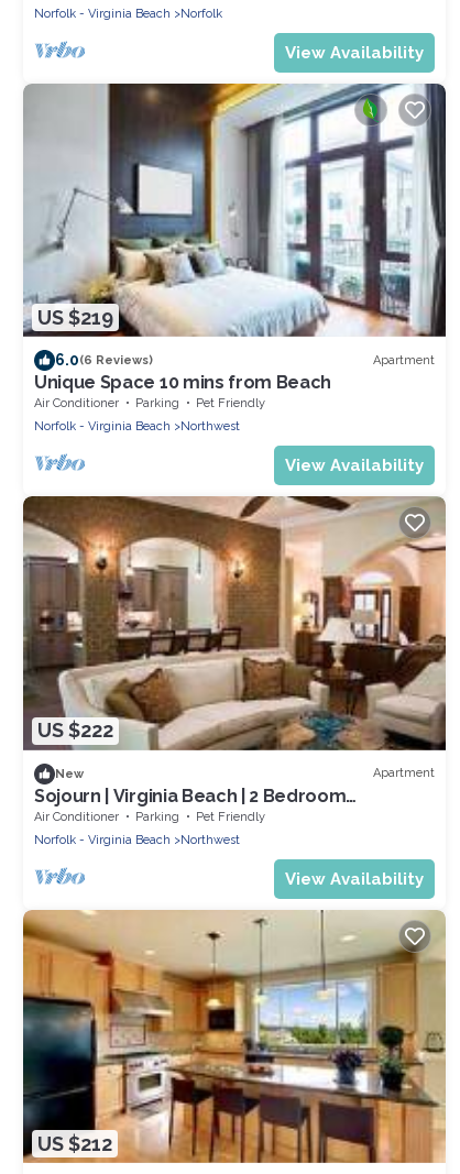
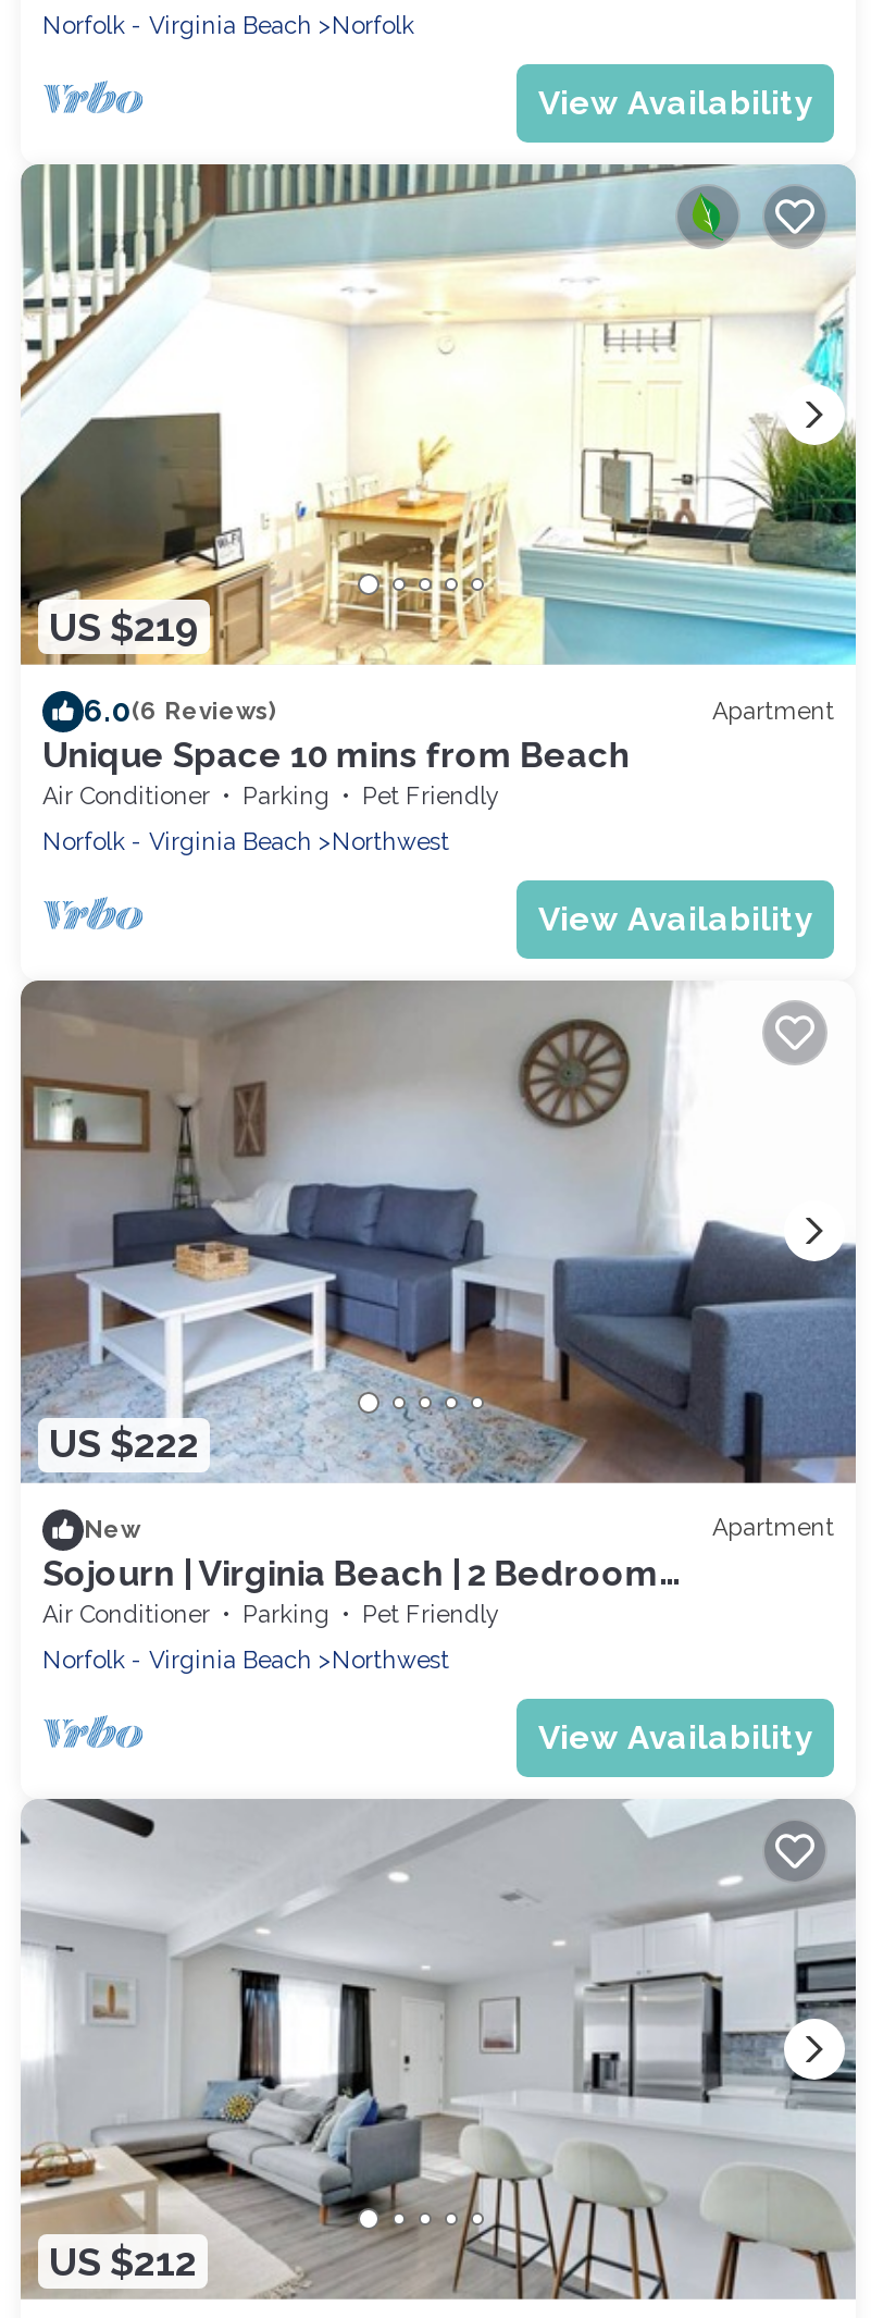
- [image]
+ [image]

- [image]
+ [image]

- [image]
+ [image]
